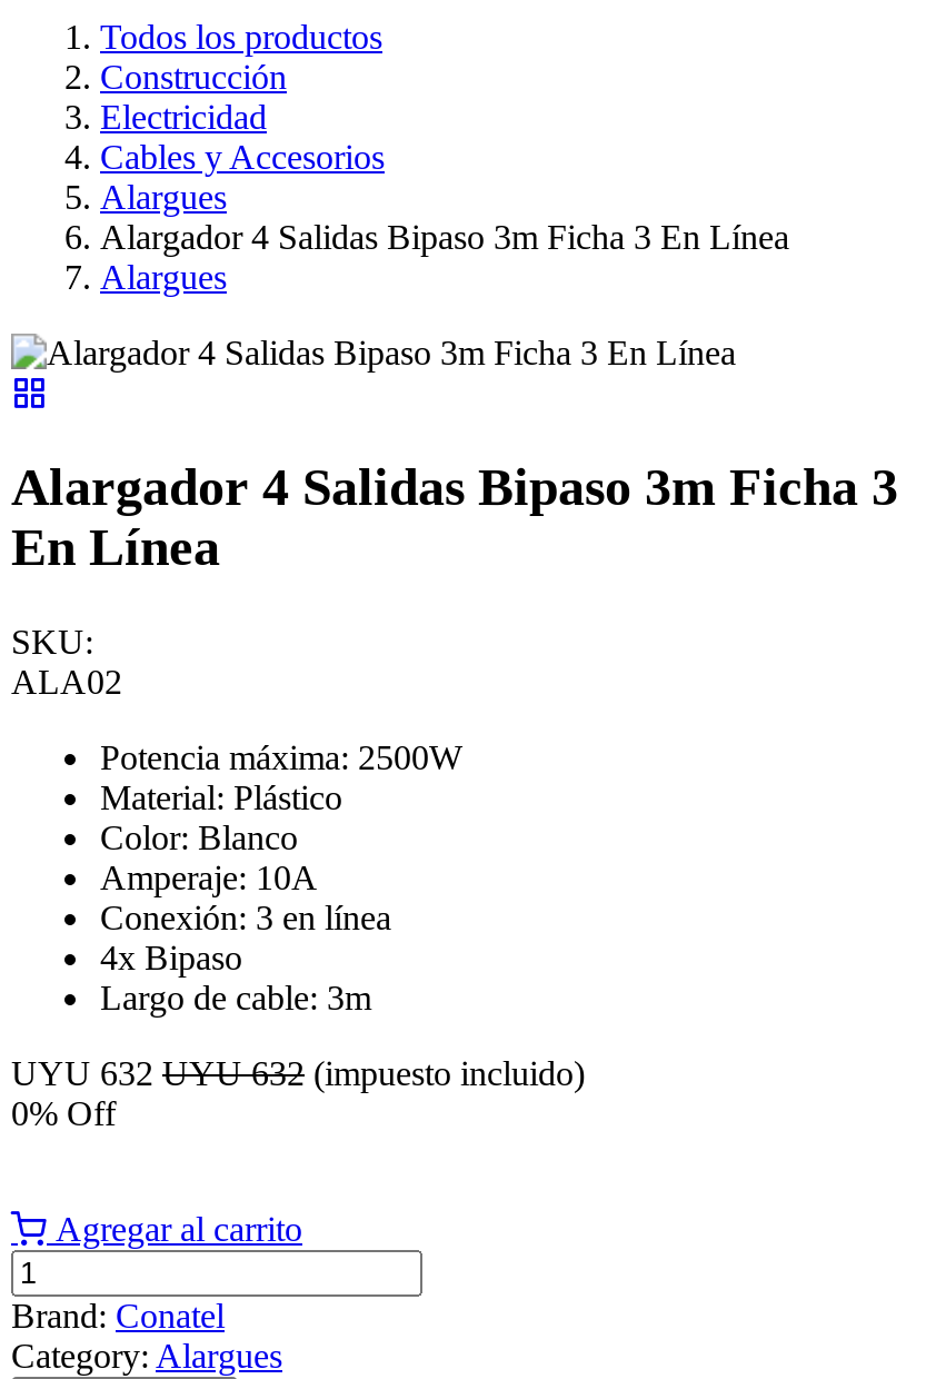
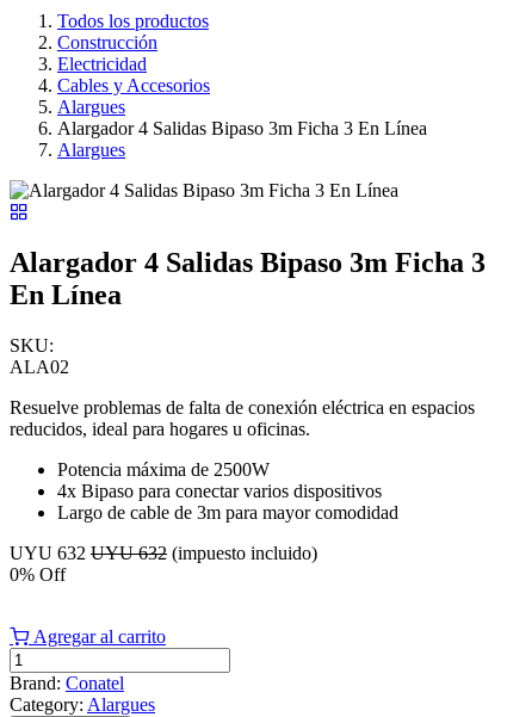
- Potencia máxima: 2500W
- Material: Plástico
- Color: Blanco
- Amperaje: 10A
- Conexión: 3 en línea
- 4x Bipaso
- Largo de cable: 3m
+ Resuelve problemas de falta de conexión eléctrica en espacios
+ reducidos, ideal para hogares u oficinas.
+ Potencia máxima de 2500W
+ 4x Bipaso para conectar varios dispositivos
+ Largo de cable de 3m para mayor comodidad
